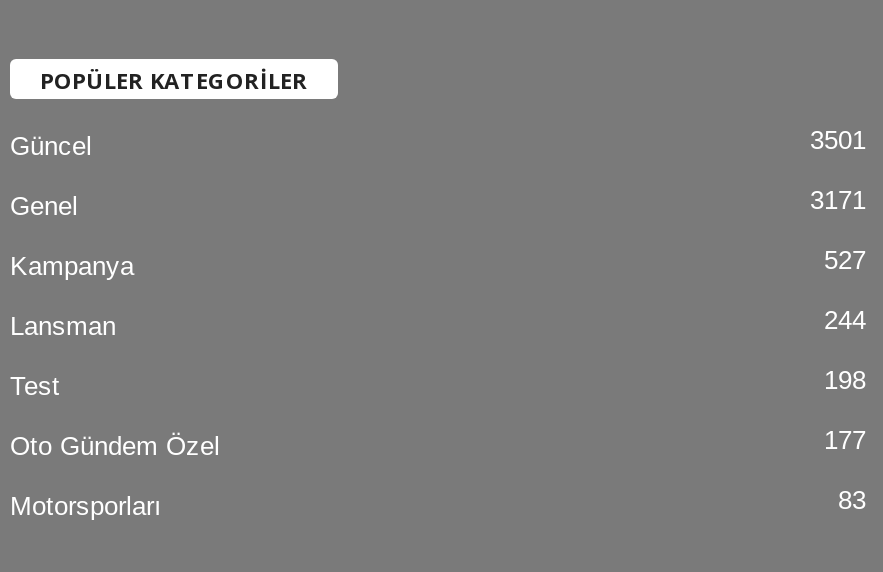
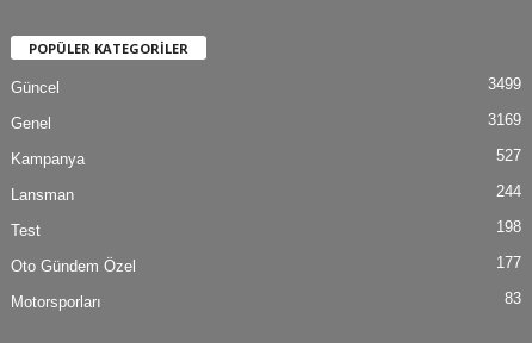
- 3501
+ 3499

- 3171
+ 3169
